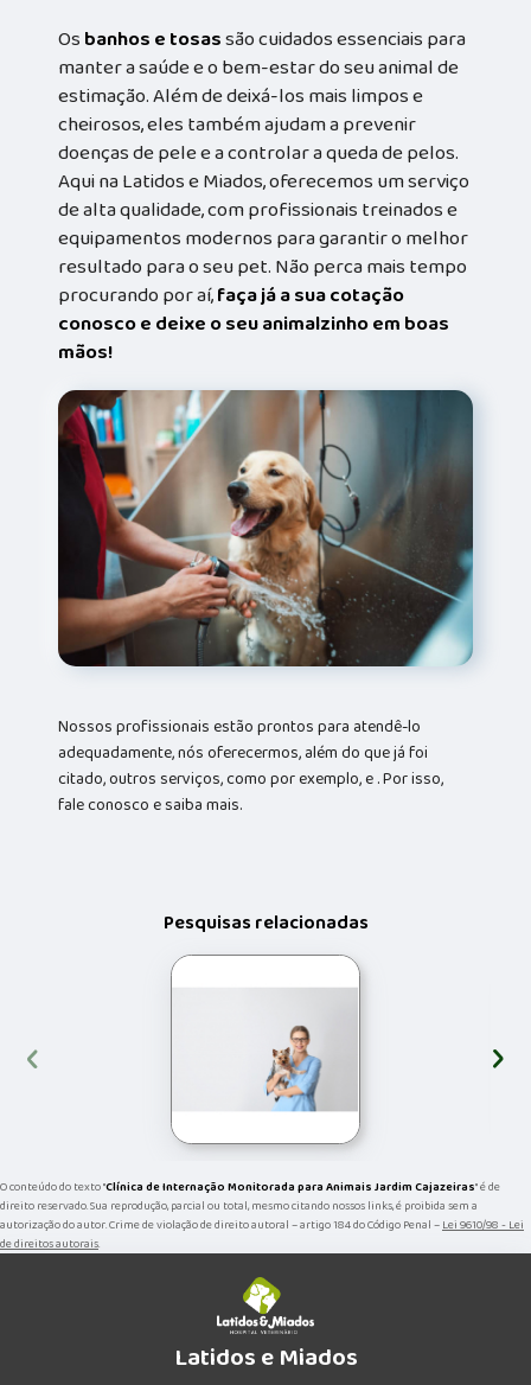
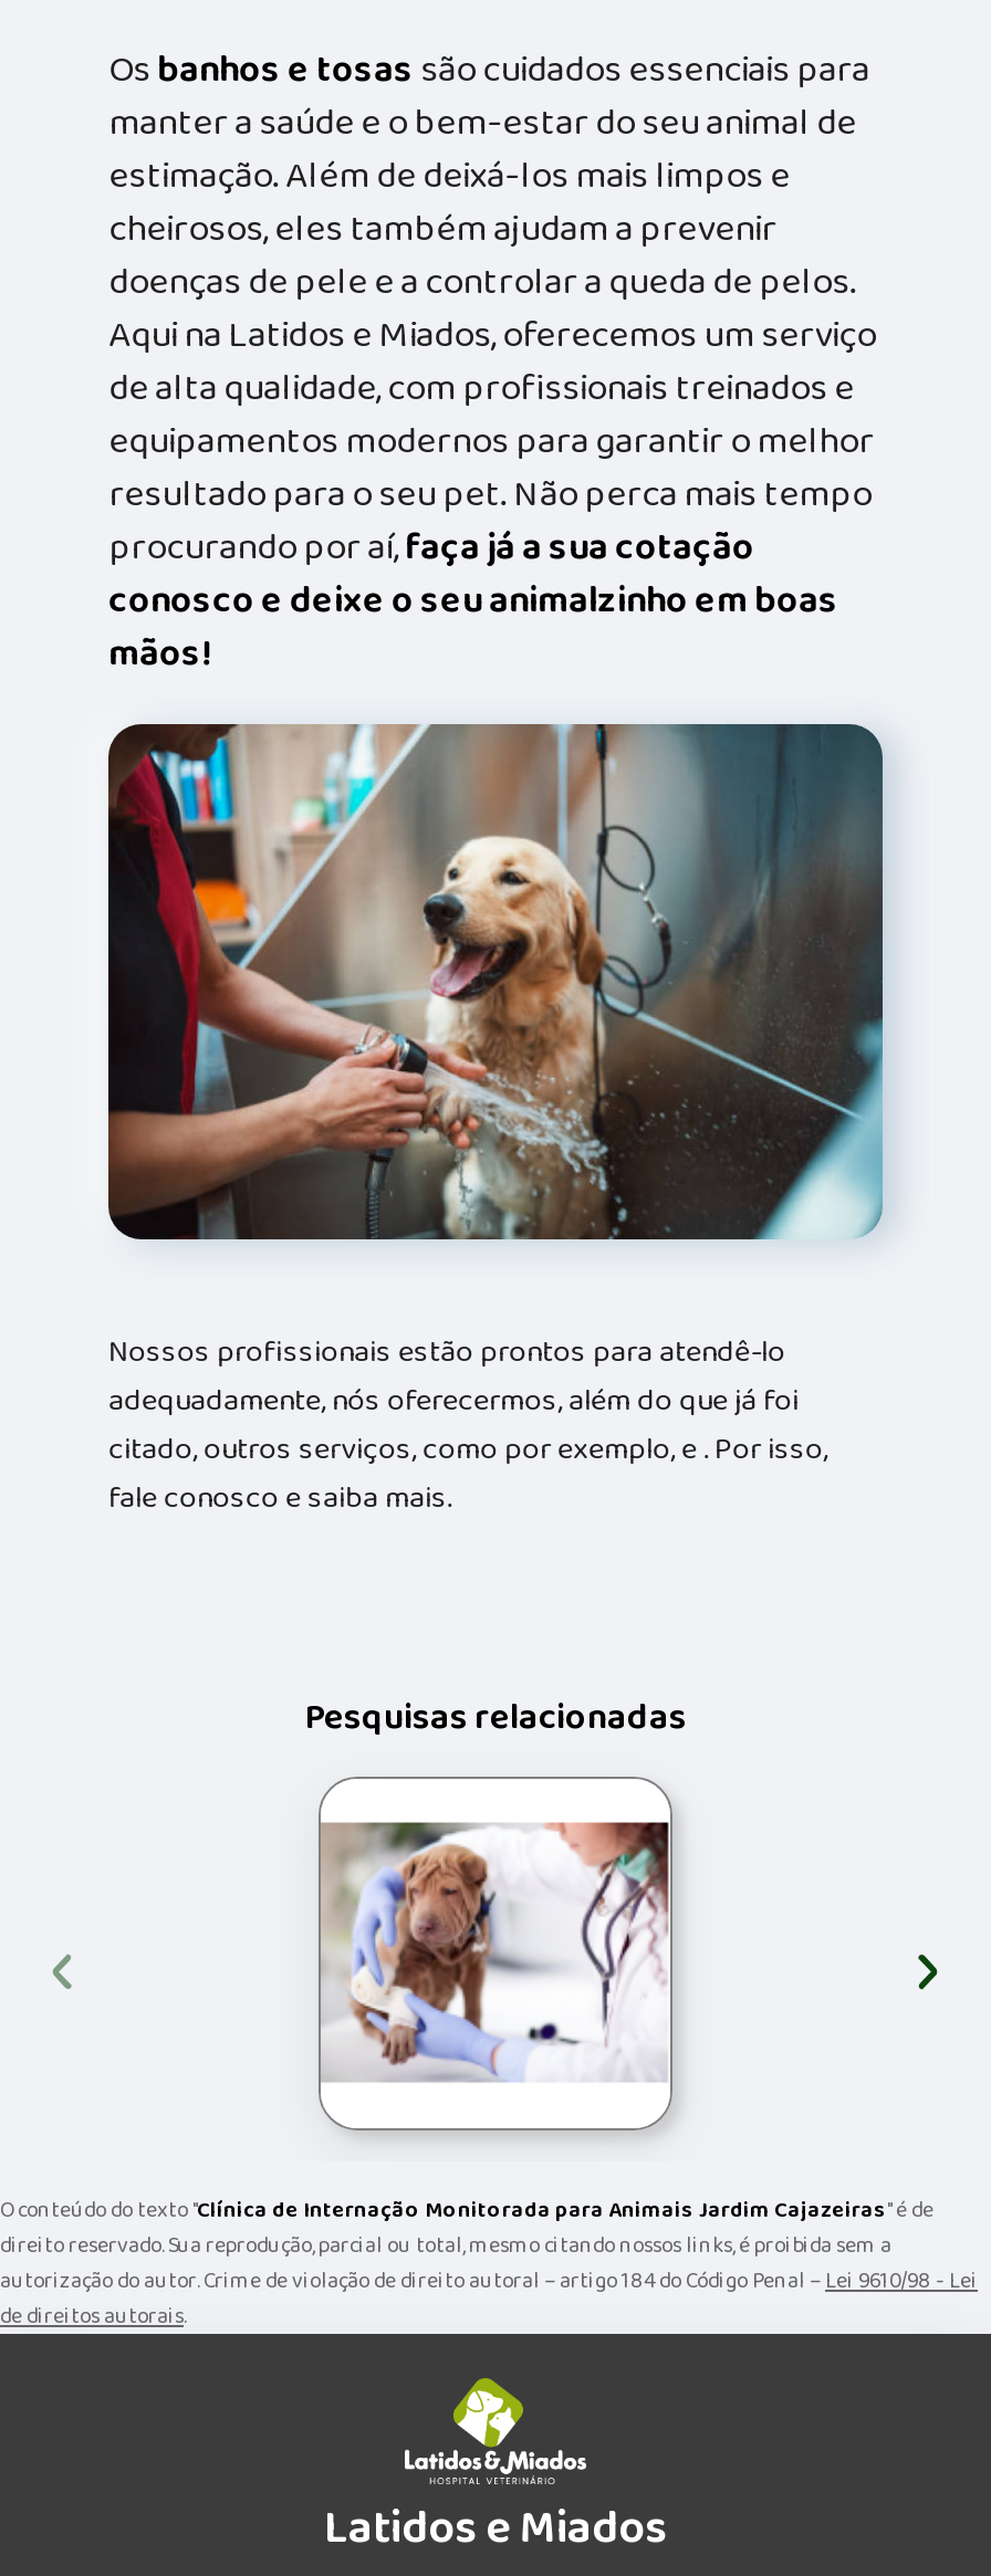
- [image]
+ [image]
